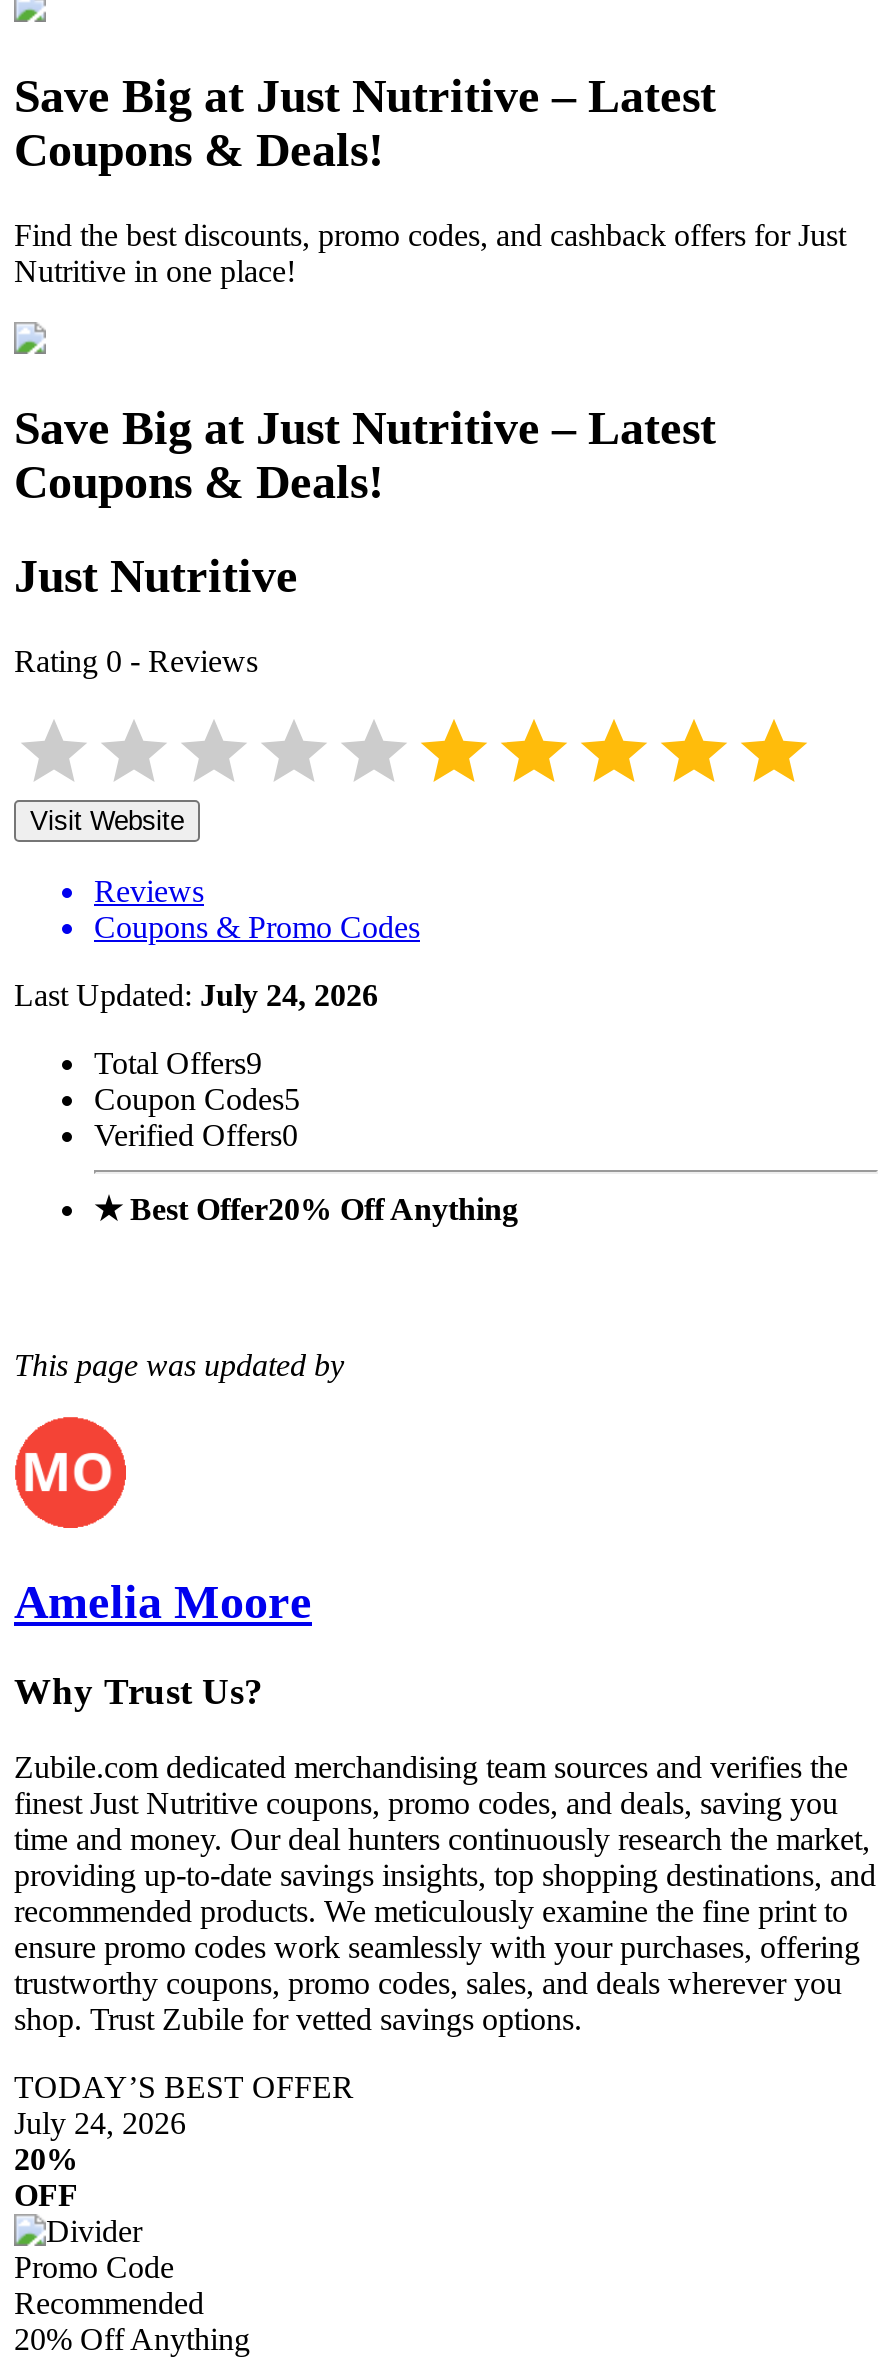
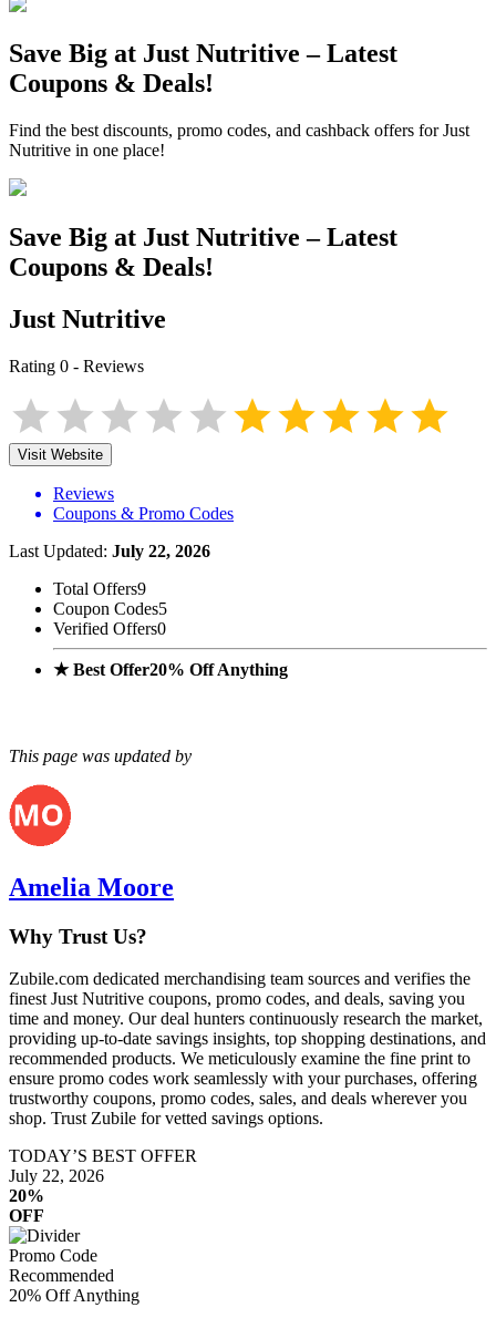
- Last Updated: July 24, 2026
+ Last Updated: July 22, 2026

- July 24, 2026
+ July 22, 2026
